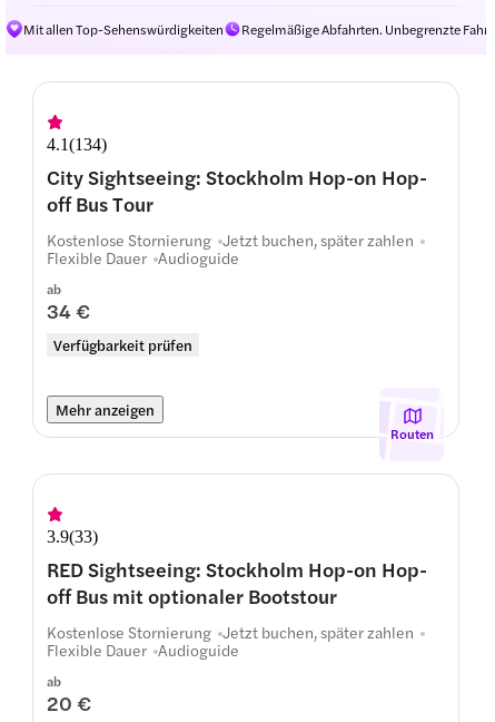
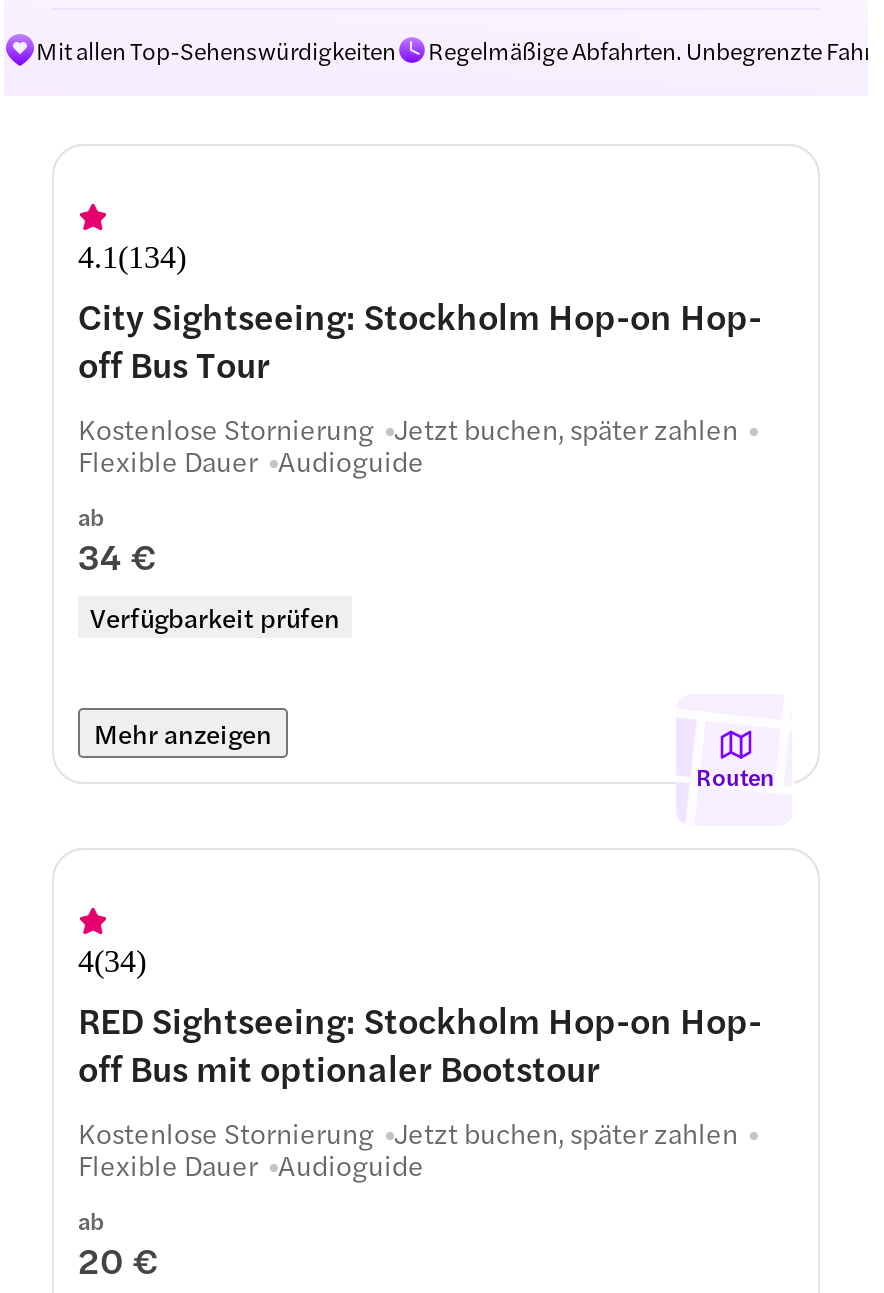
- 3.9(33)
+ 4(34)
